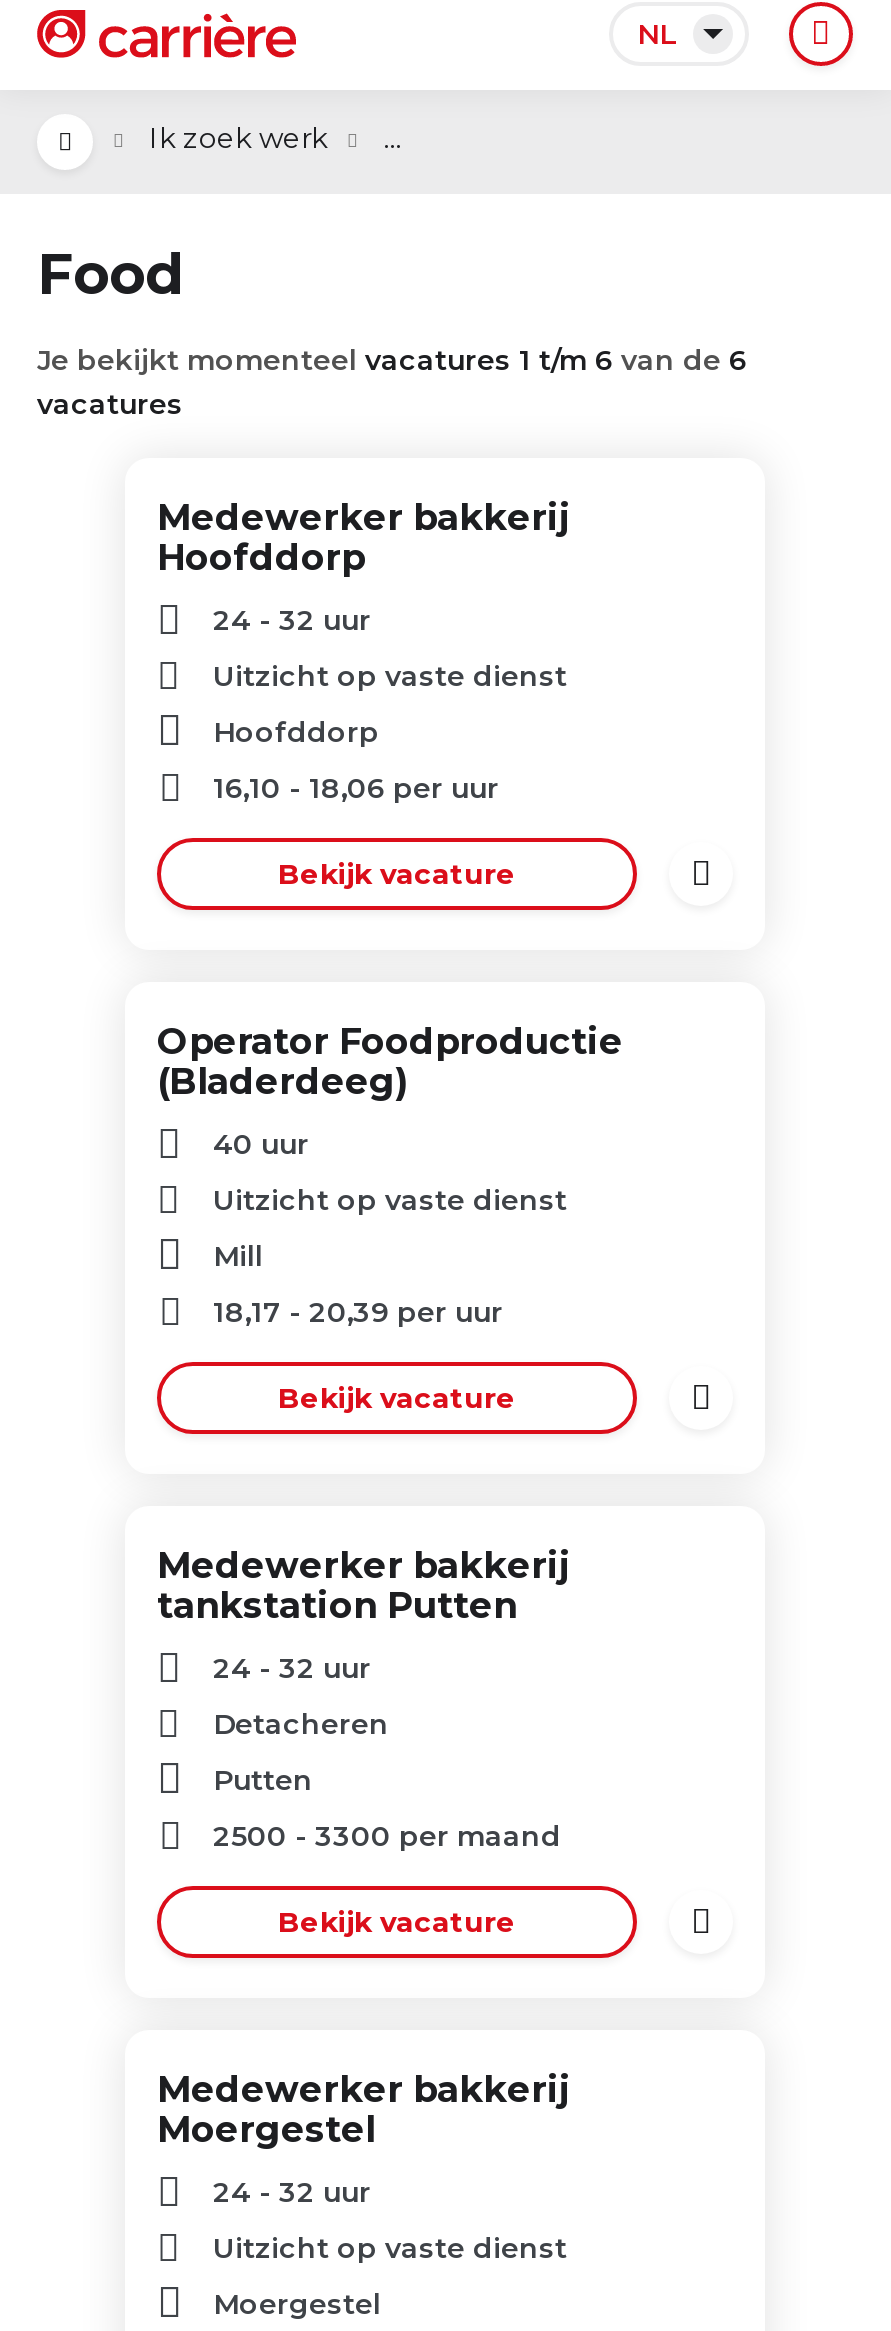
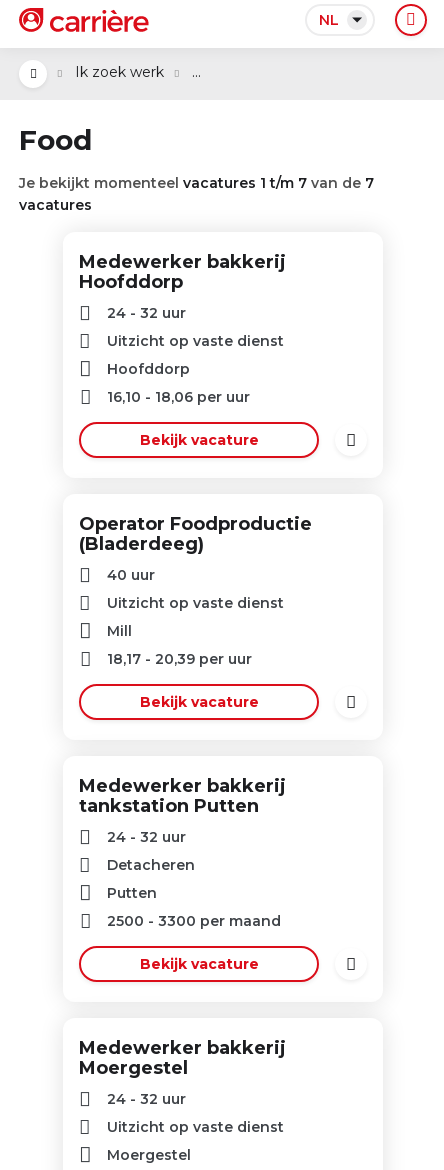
- Je bekijkt momenteel vacatures 1 t/m 6 van de 6
+ Je bekijkt momenteel vacatures 1 t/m 7 van de 7
